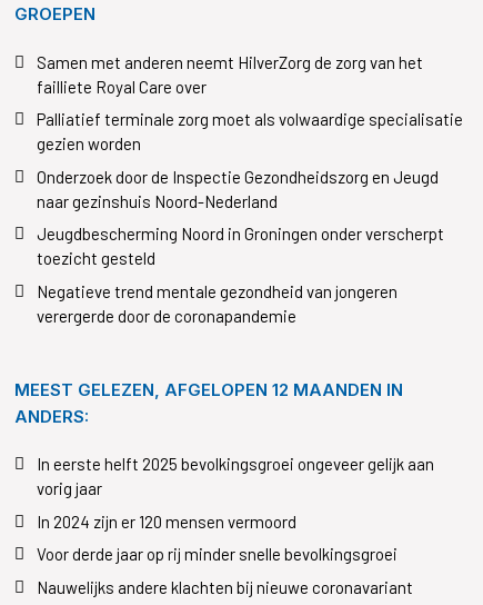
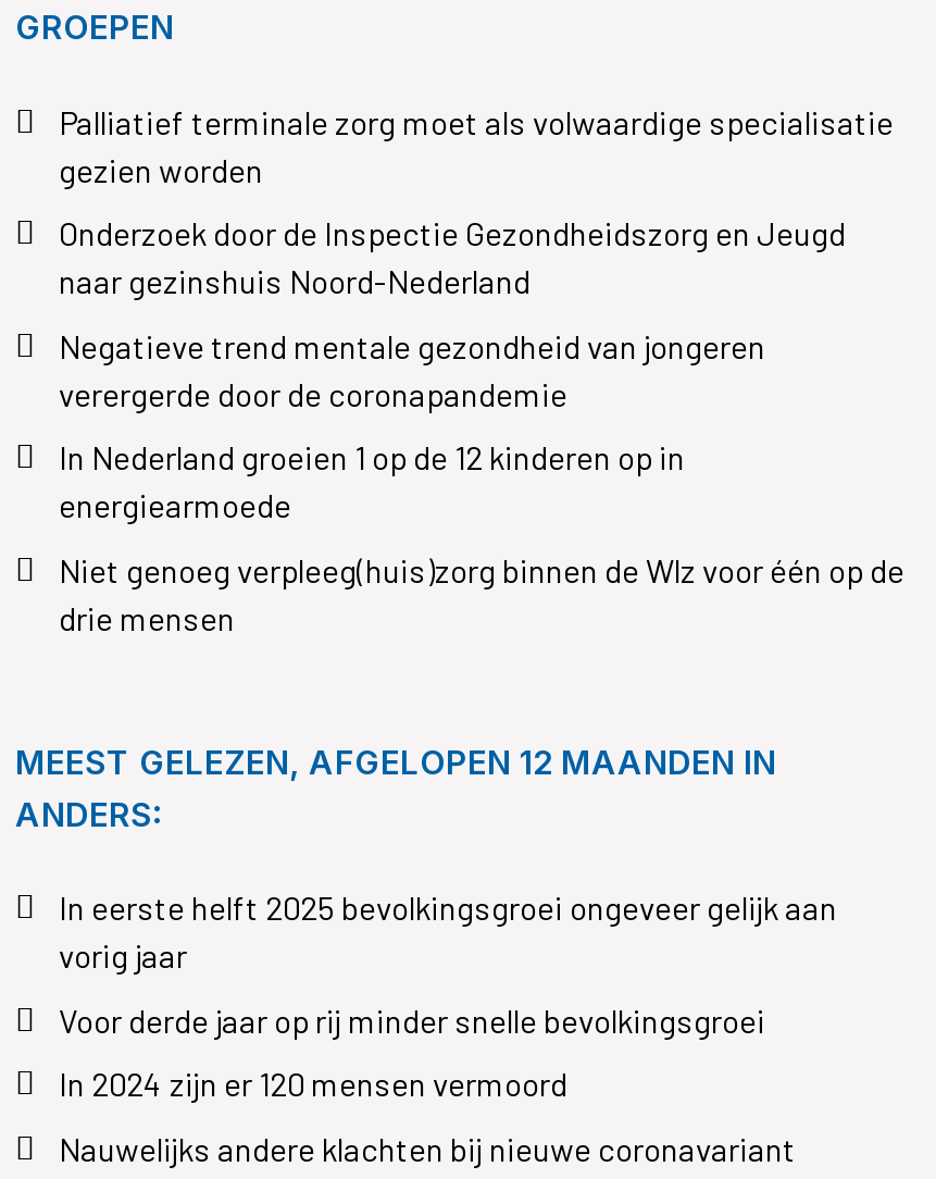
- Samen met anderen neemt HilverZorg de zorg van het
- failliete Royal Care over

moved up: Palliatief terminale zorg moet als volwaardige specialisatie | gezien worden | Onderzoek door de Inspectie Gezondheidszorg en Jeugd | naar gezinshuis Noord-Nederland

- Jeugdbescherming Noord in Groningen onder verscherpt
- toezicht gesteld

moved up: Negatieve trend mentale gezondheid van jongeren | verergerde door de coronapandemie

+ In Nederland groeien 1 op de 12 kinderen op in
+ energiearmoede
+ Niet genoeg verpleeg(huis)zorg binnen de Wlz voor één op de
+ drie mensen

moved down: In 2024 zijn er 120 mensen vermoord

moved up: Voor derde jaar op rij minder snelle bevolkingsgroei
